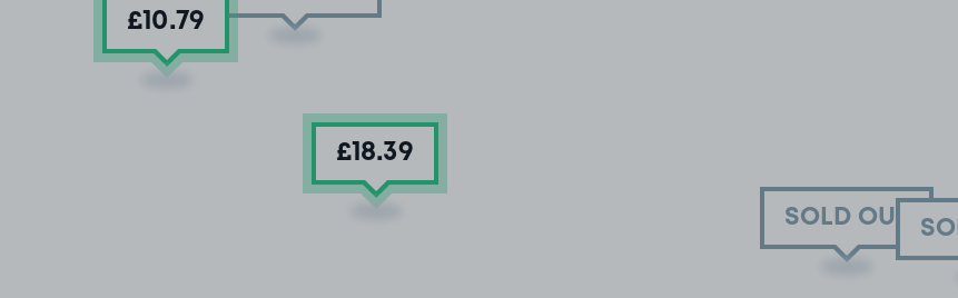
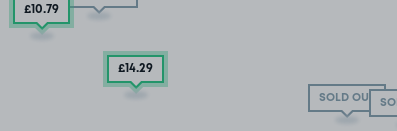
- £18.39
+ £14.29
